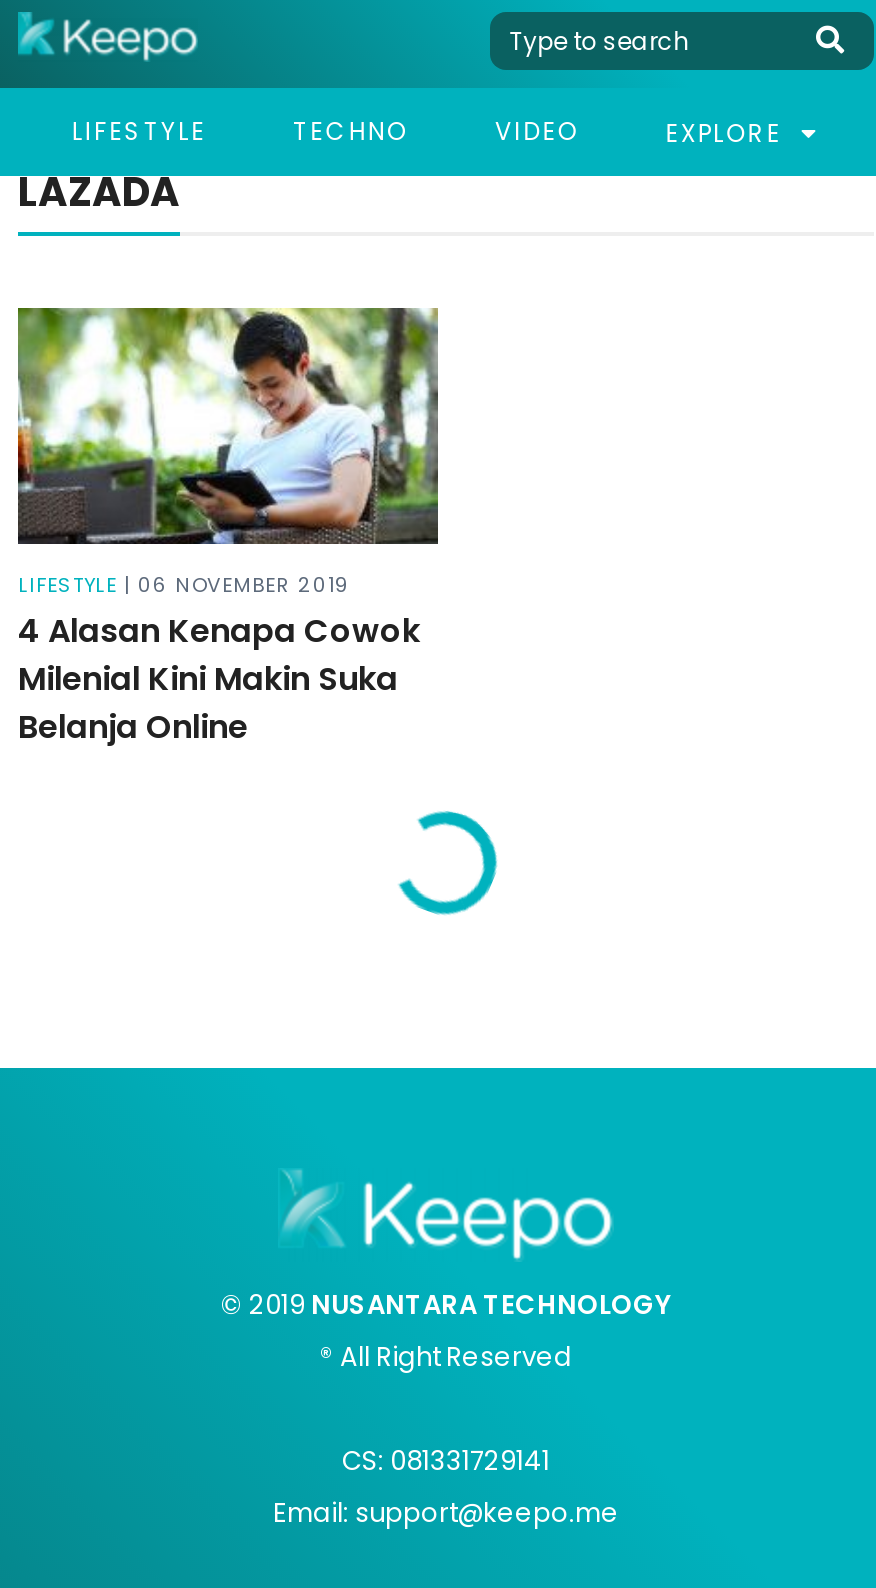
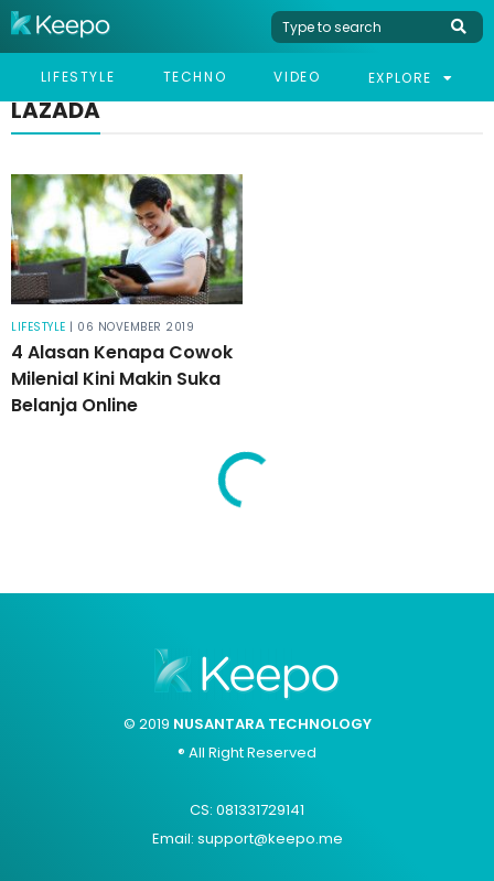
- [image]
+ [image]
